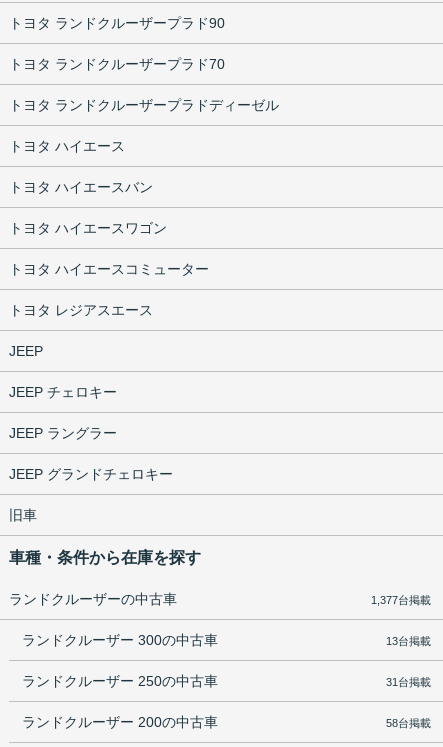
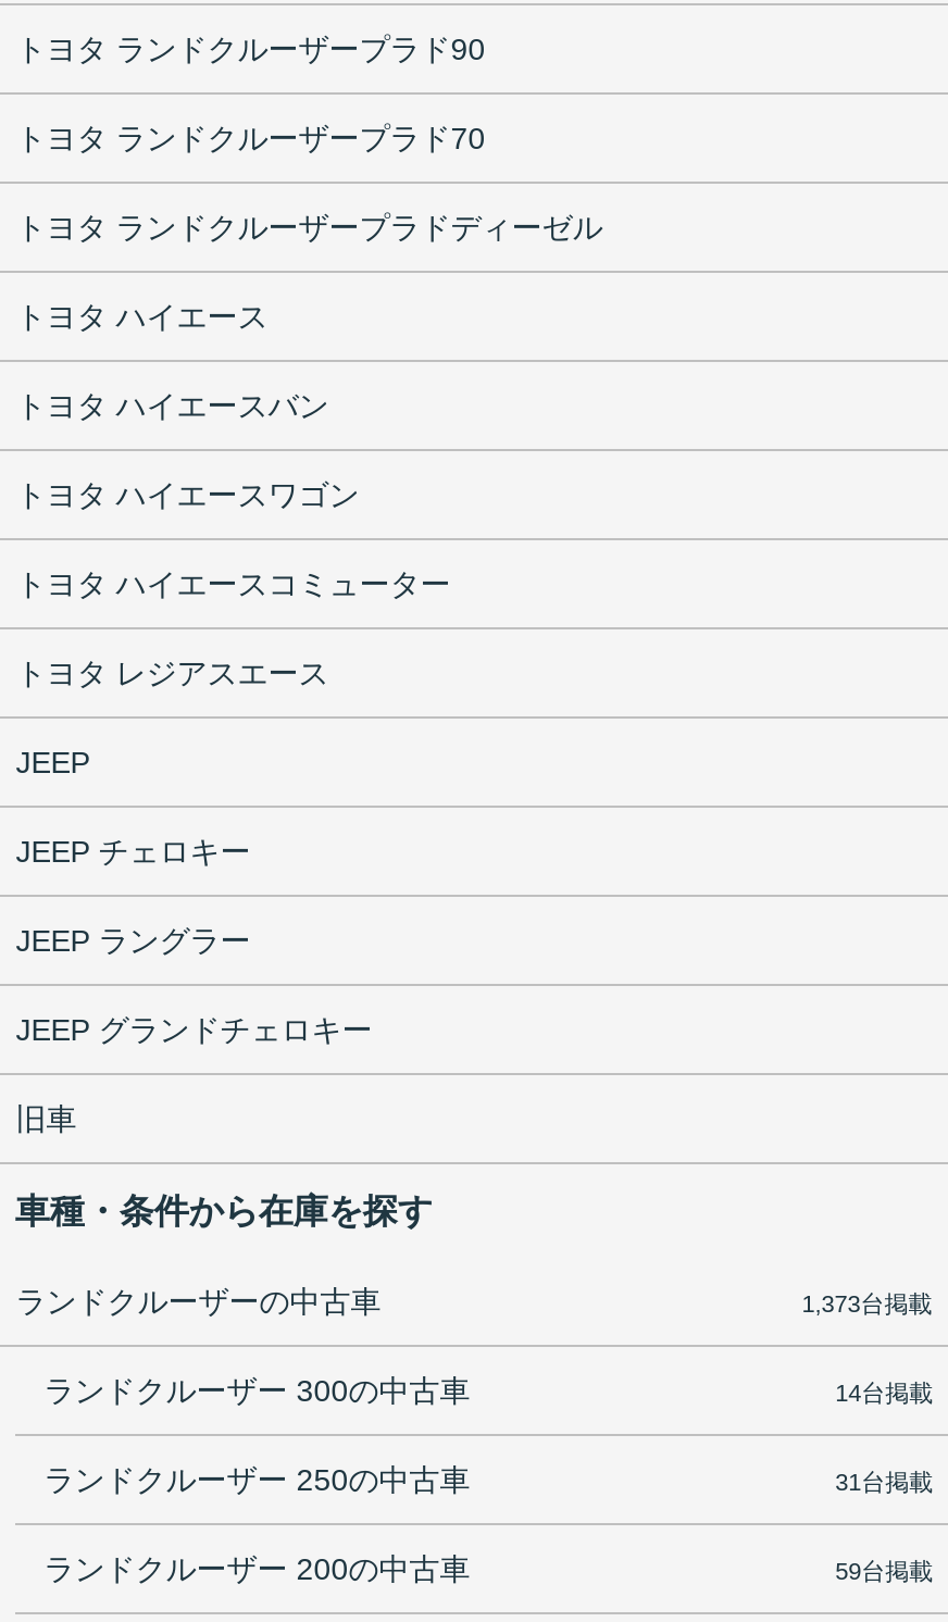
- 1,377台掲載
+ 1,373台掲載

- 13台掲載
+ 14台掲載

- 58台掲載
+ 59台掲載
